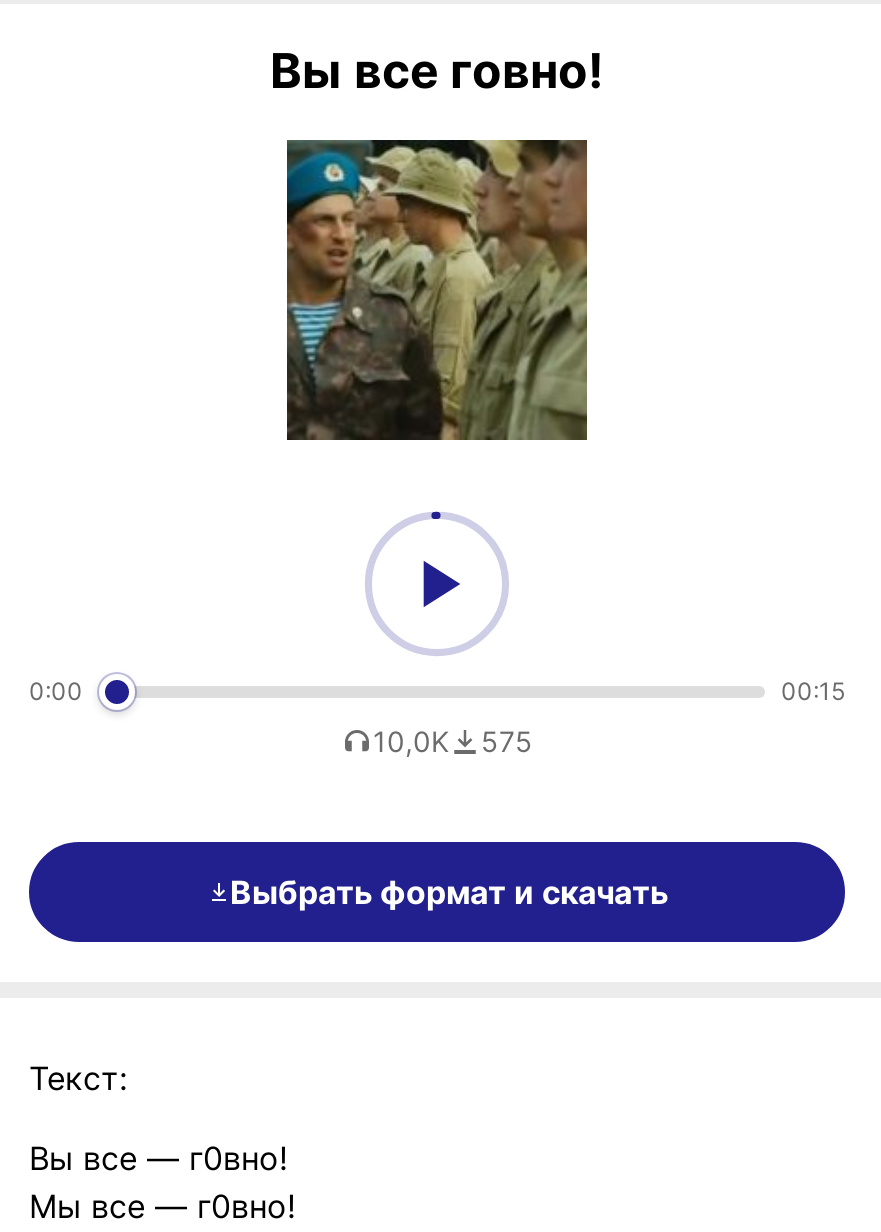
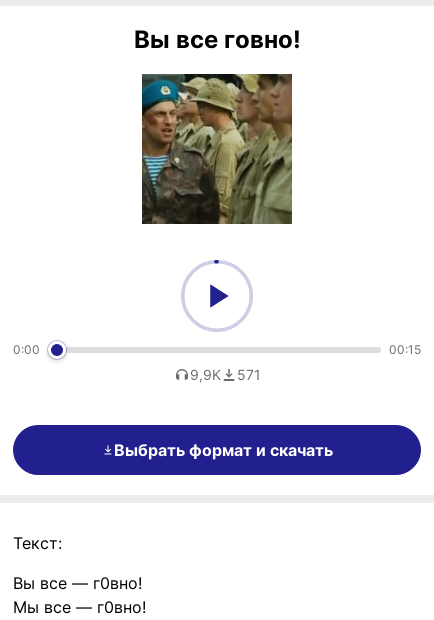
- 10,0K
- 575
+ 9,9K
+ 571
